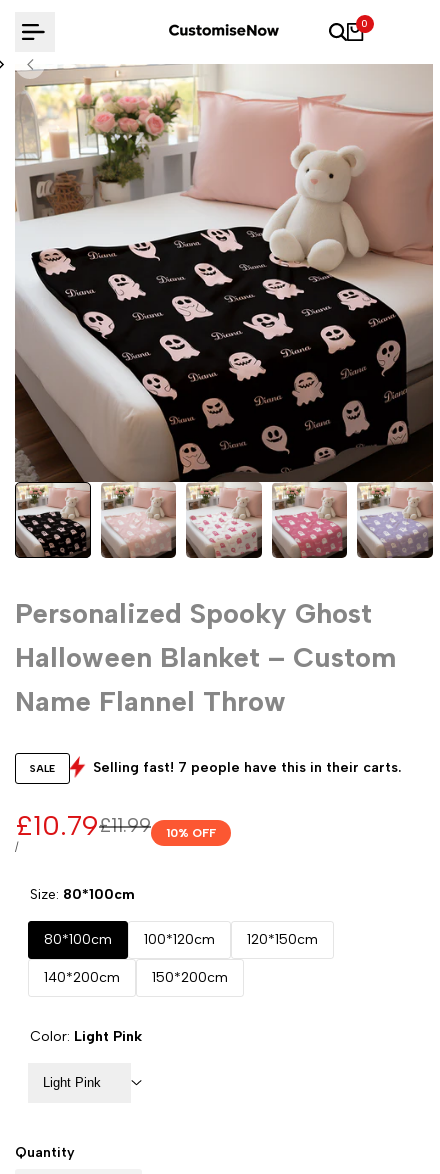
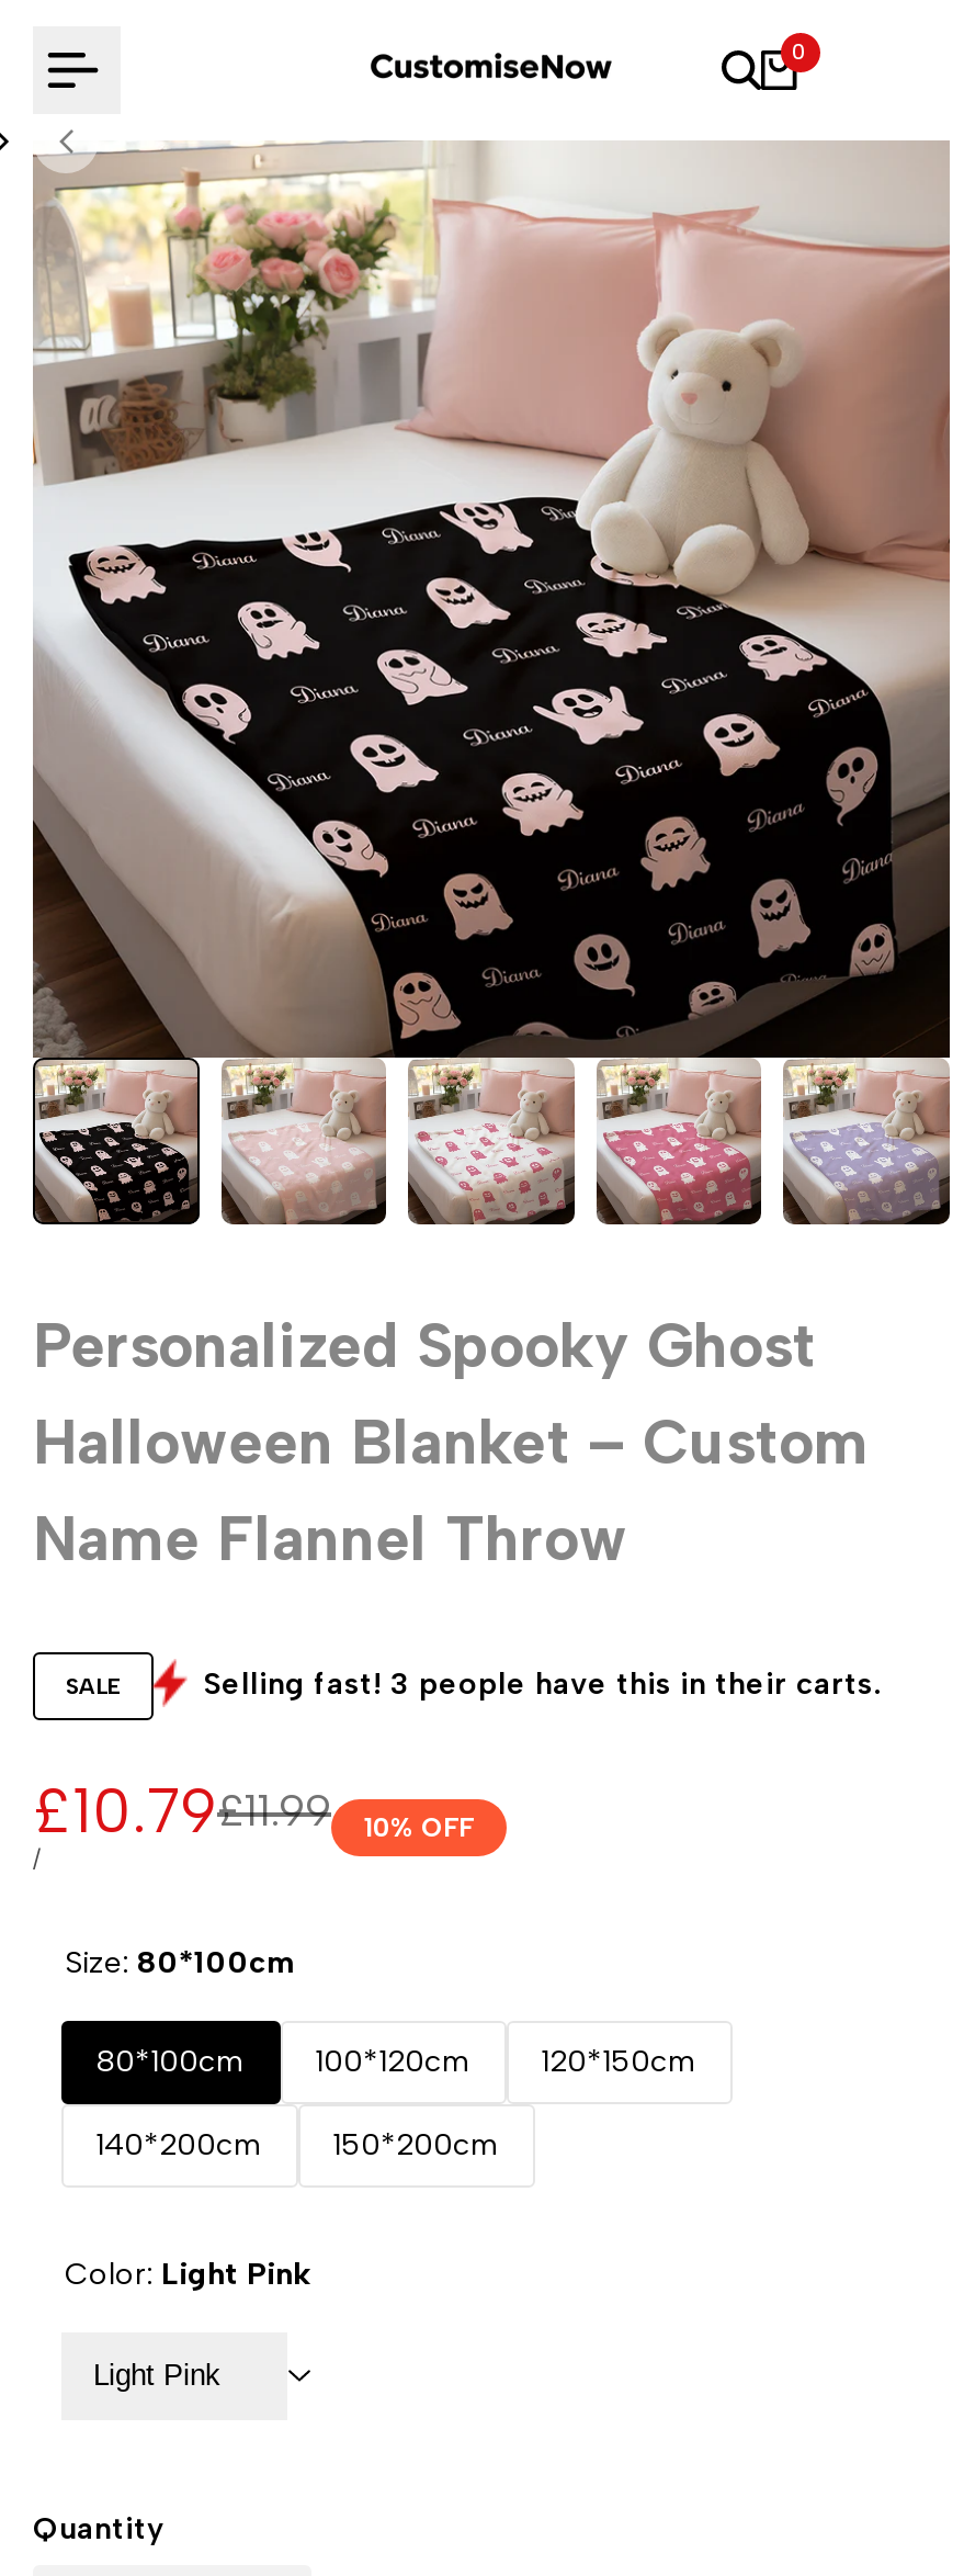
- Selling fast! 7 people have this in their carts.
+ Selling fast! 3 people have this in their carts.
